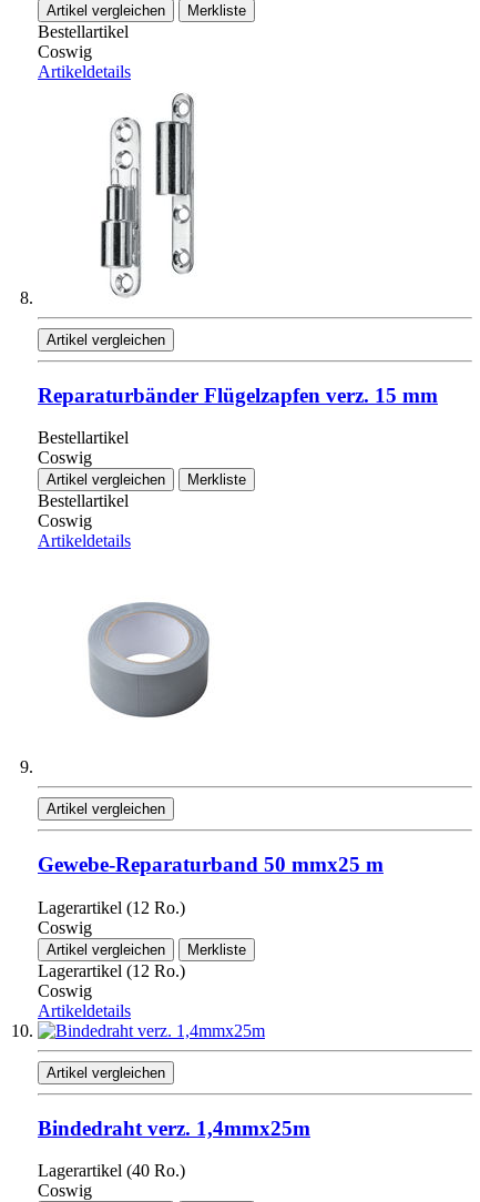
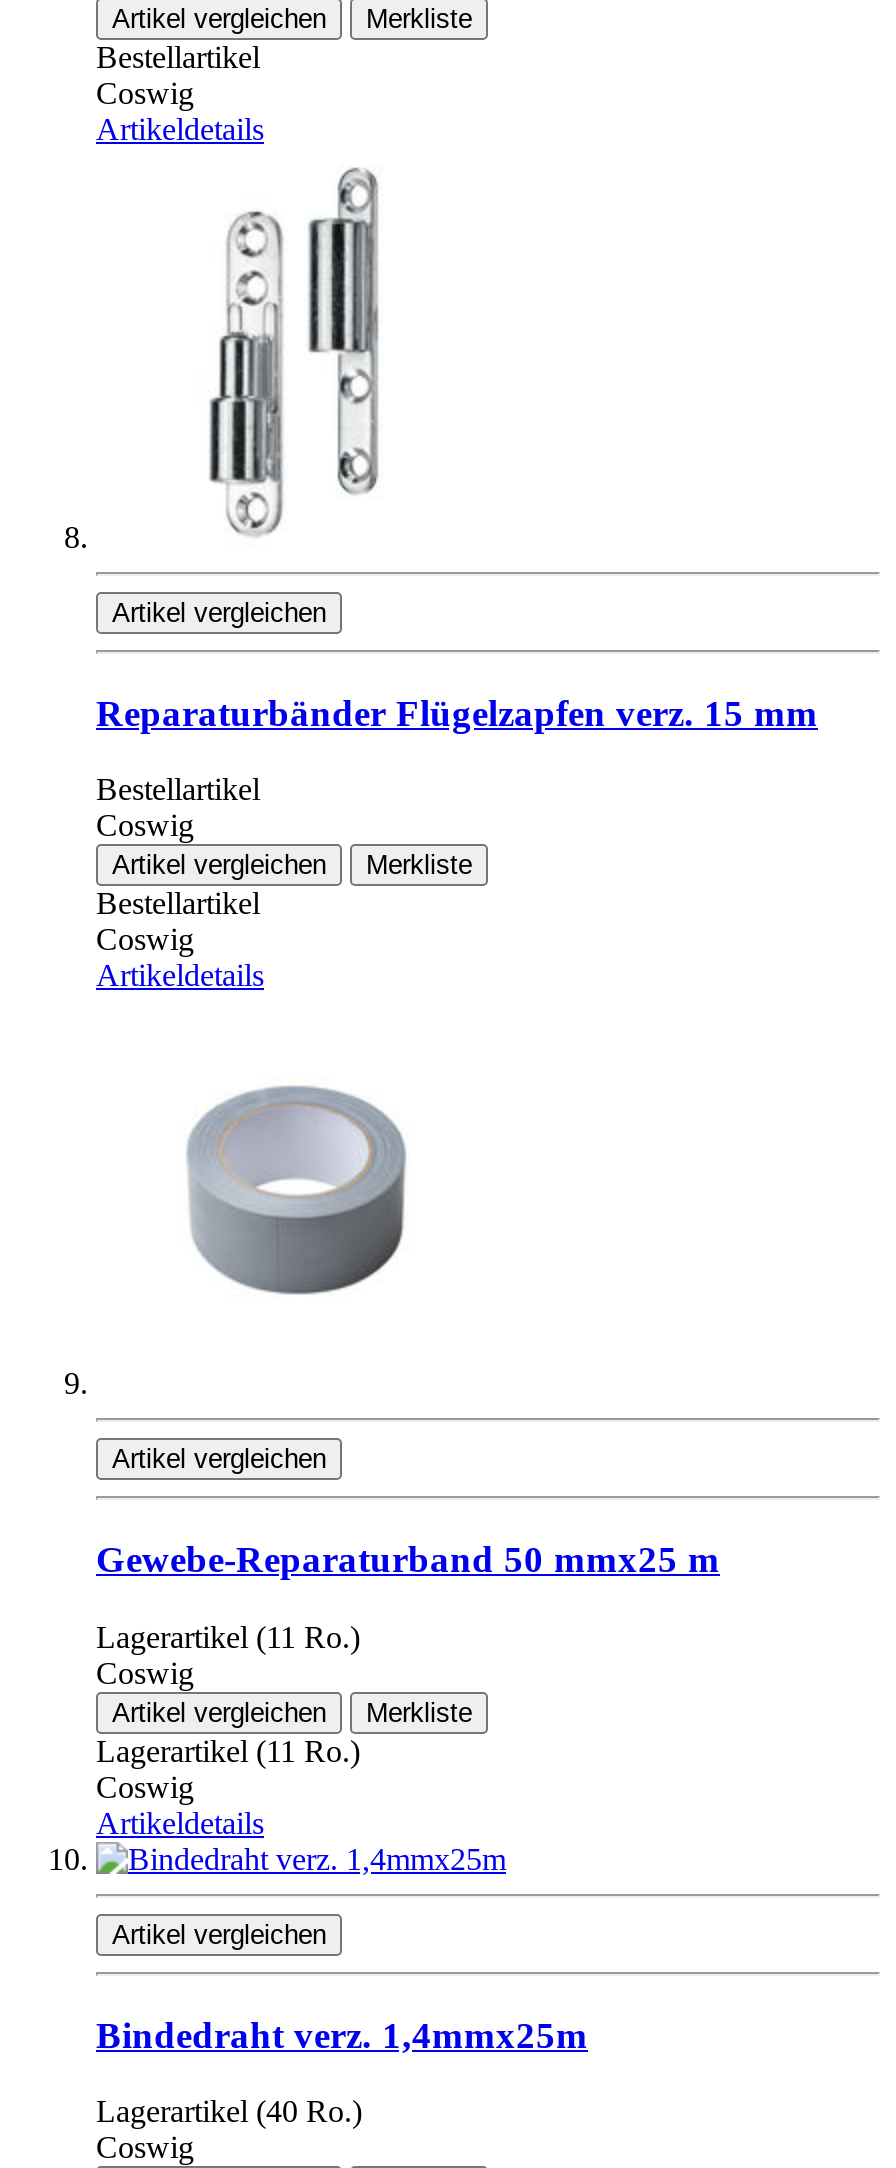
- Lagerartikel (12 Ro.)
+ Lagerartikel (11 Ro.)

- Lagerartikel (12 Ro.)
+ Lagerartikel (11 Ro.)
